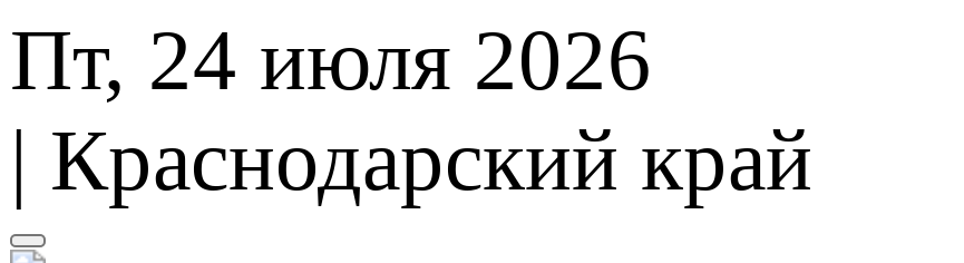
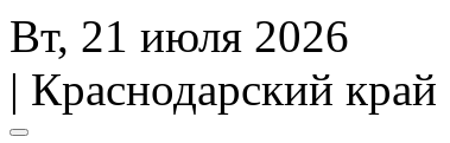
- Пт, 24 июля 2026
+ Вт, 21 июля 2026
